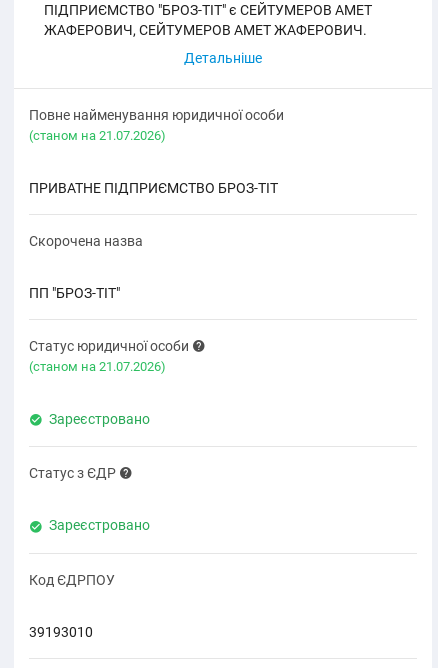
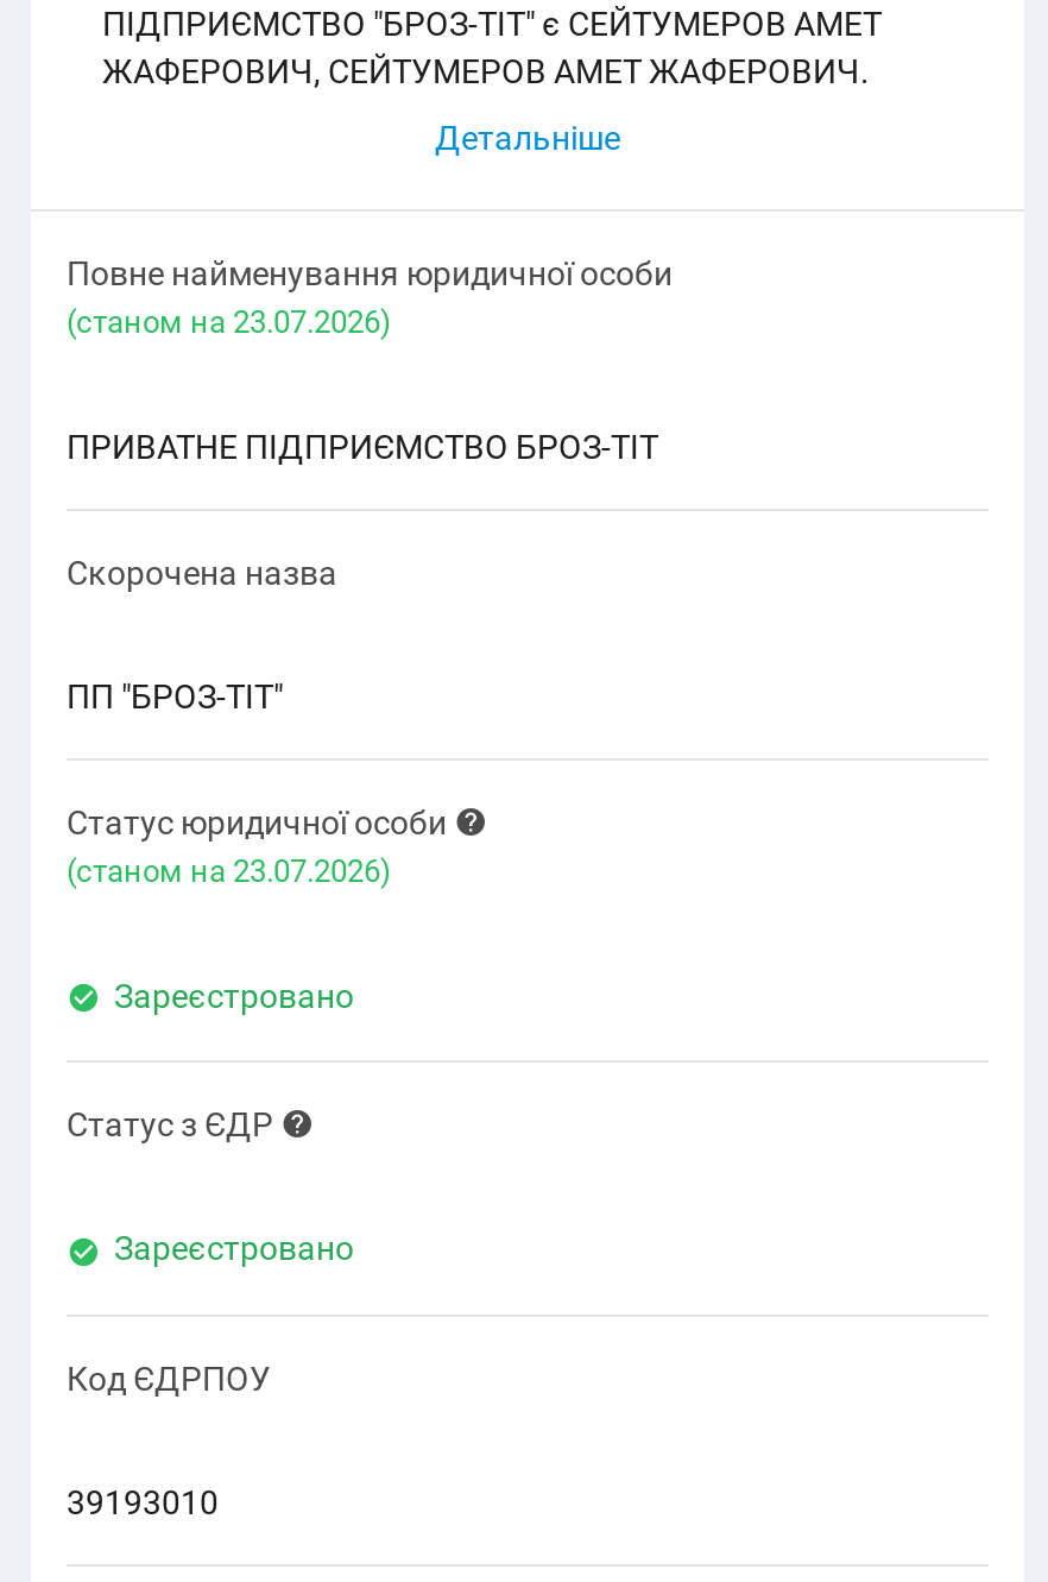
- (cтаном на 21.07.2026)
+ (cтаном на 23.07.2026)

- (cтаном на 21.07.2026)
+ (cтаном на 23.07.2026)
